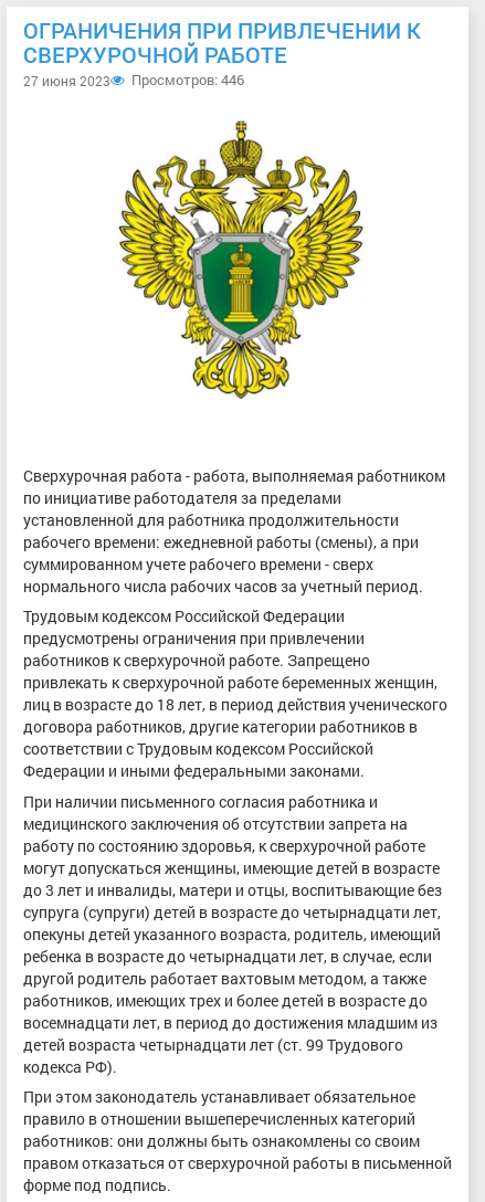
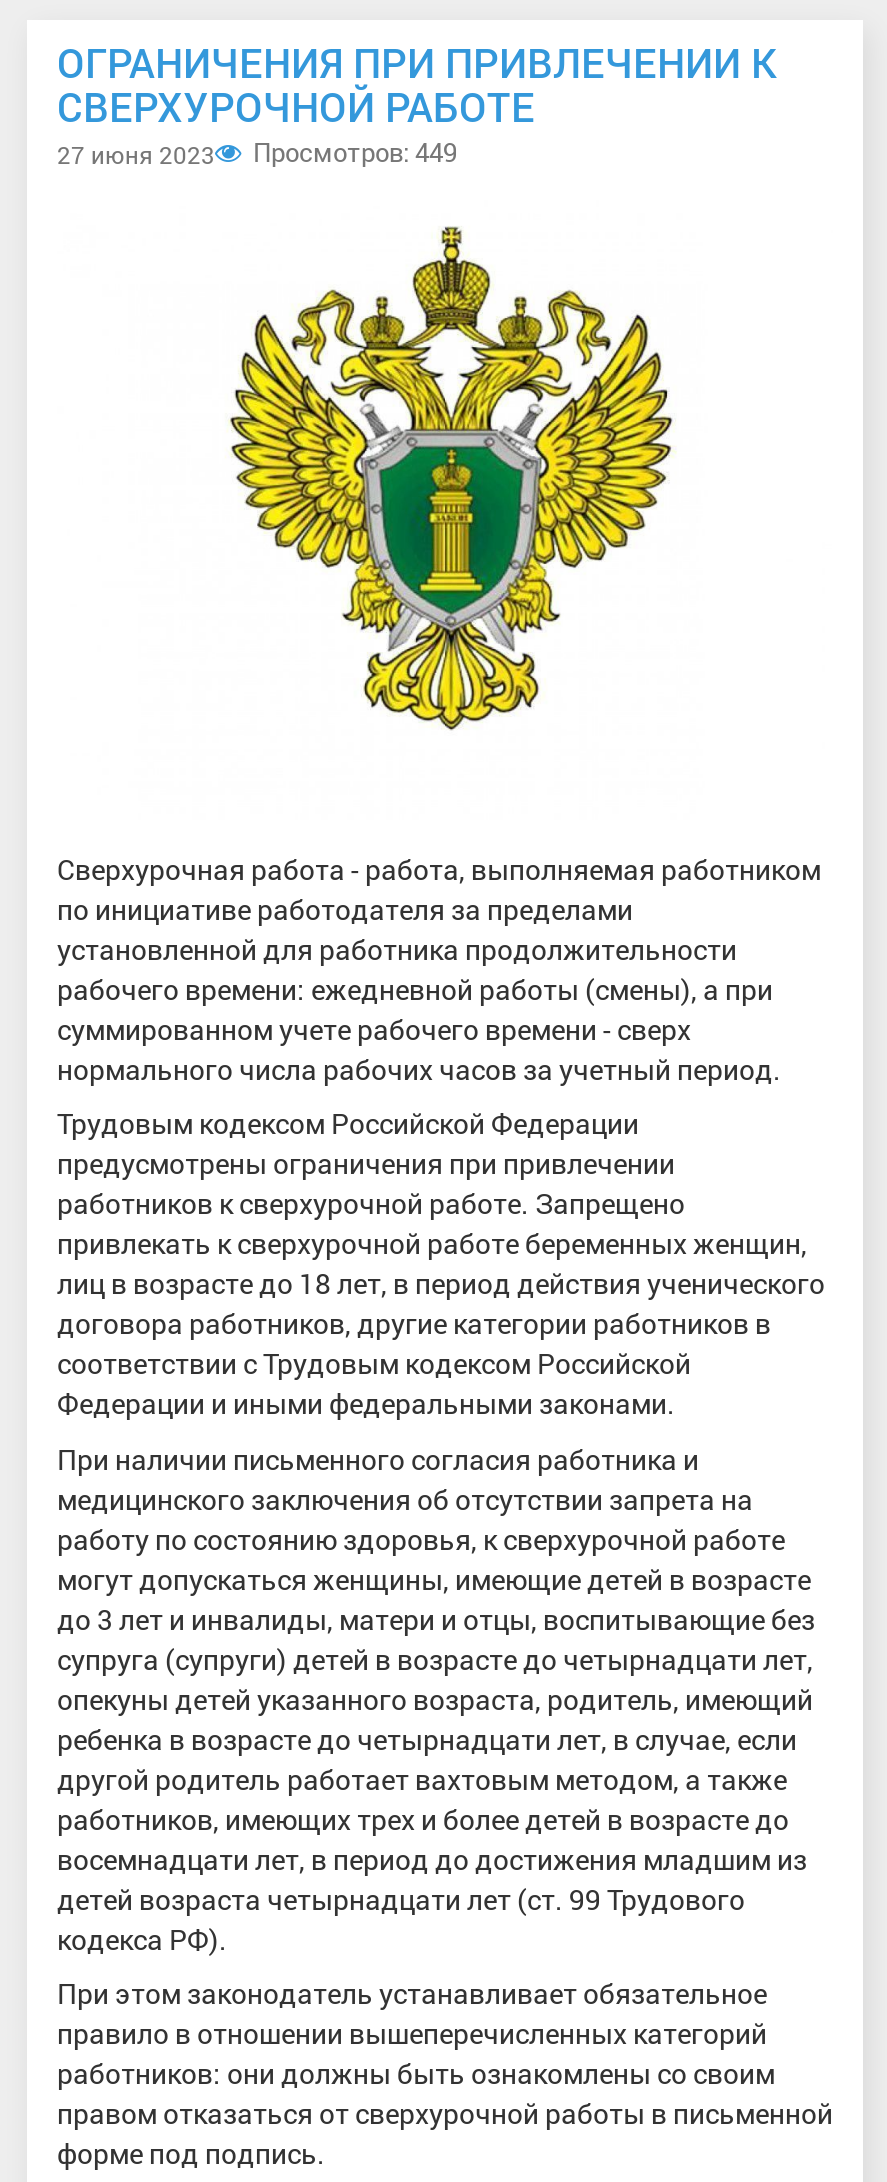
- 27 июня 2023 Просмотров: 446
+ 27 июня 2023 Просмотров: 449
